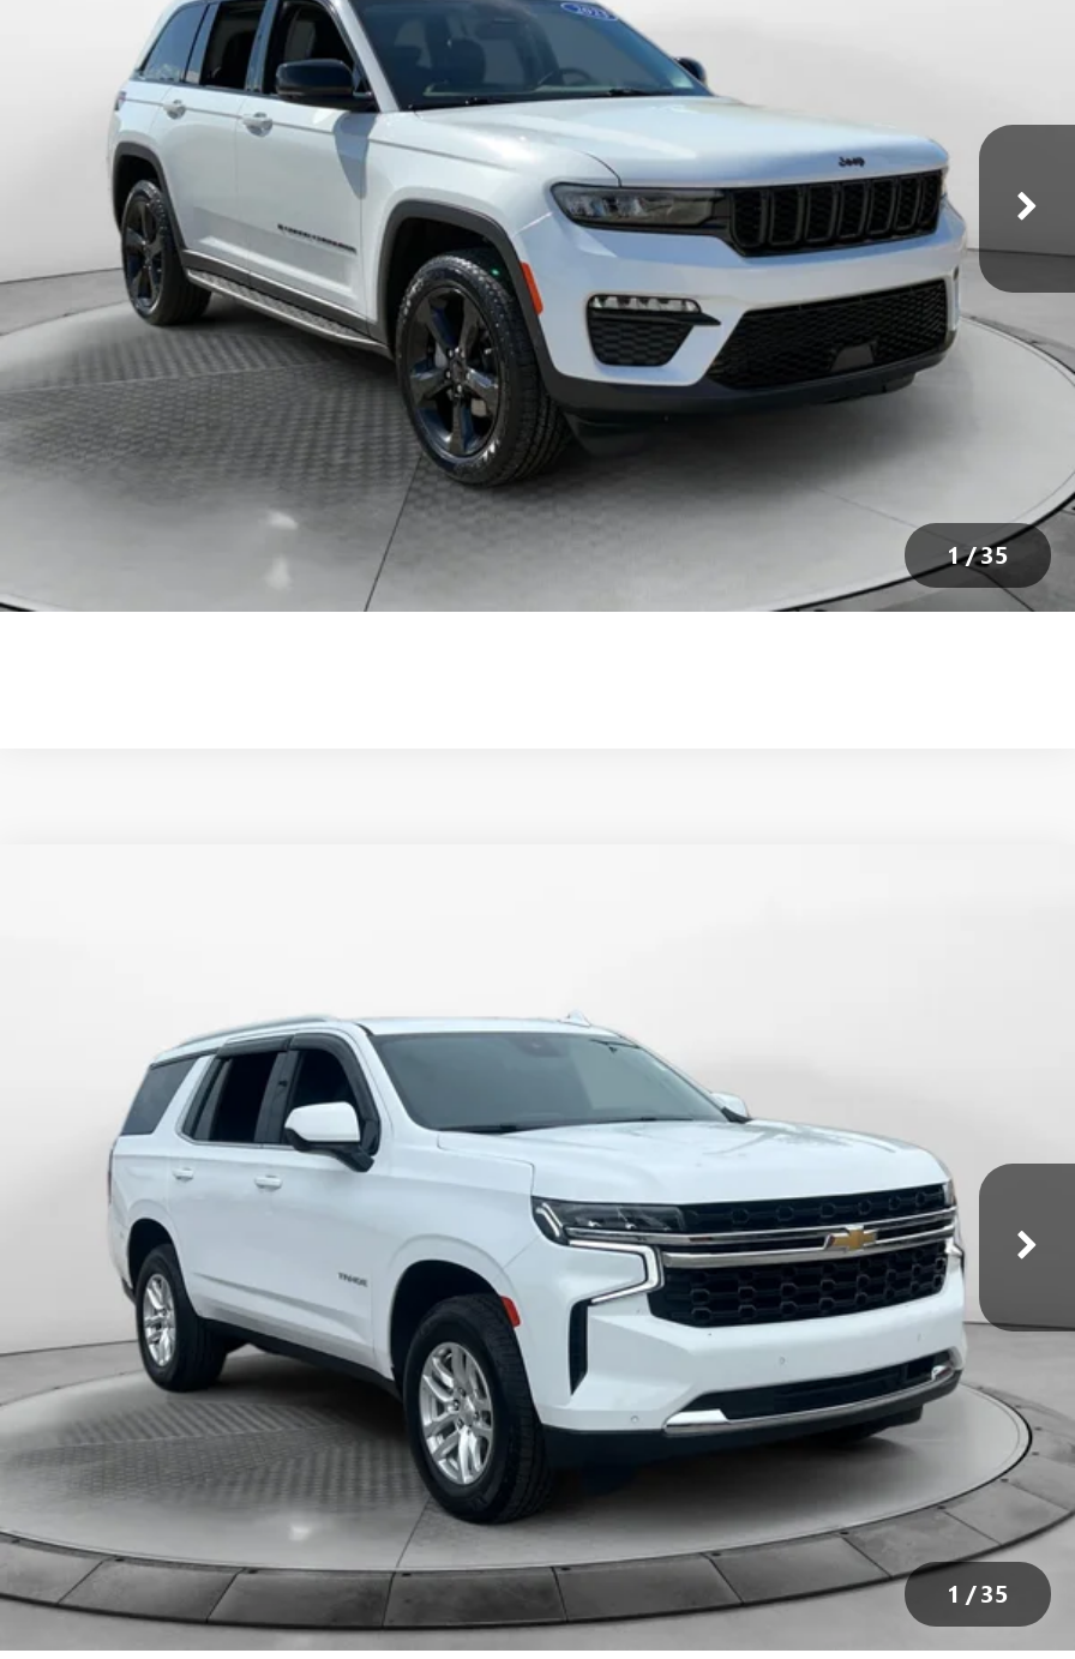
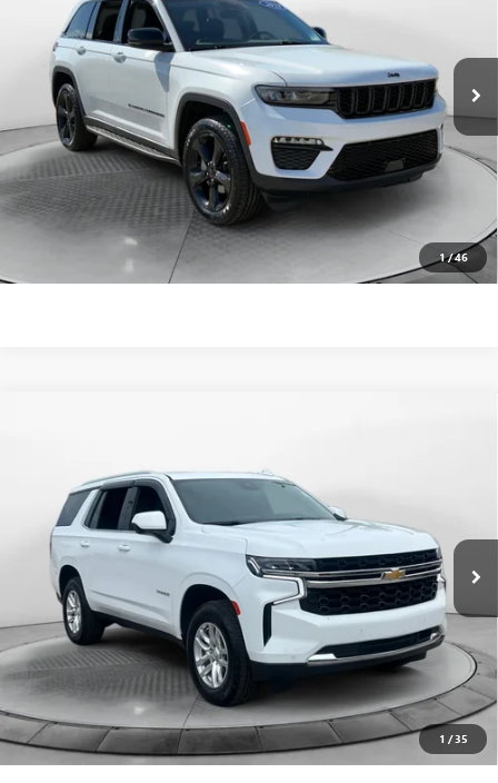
- 1 / 35
+ 1 / 46
